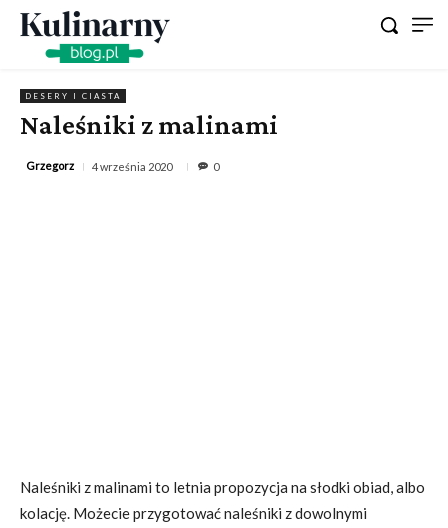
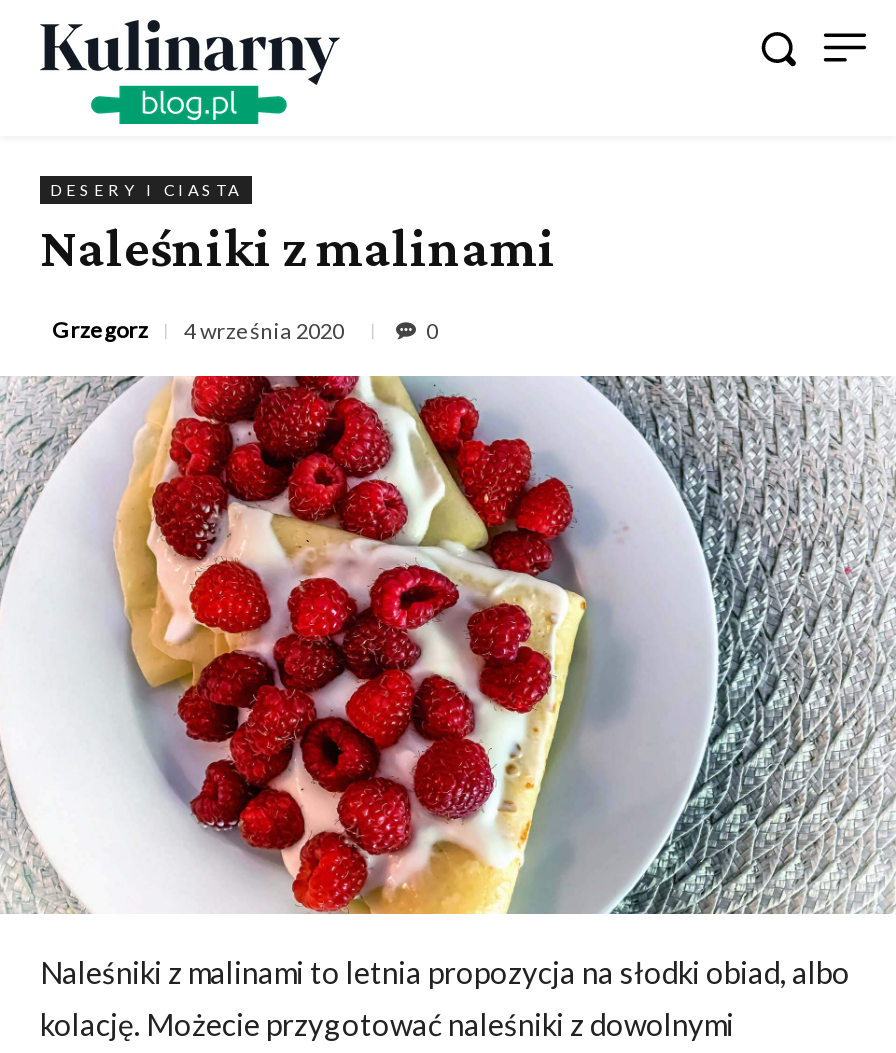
+ [image]
